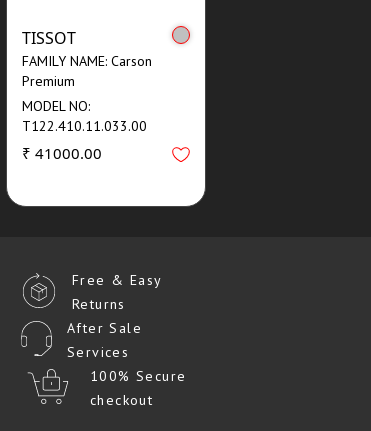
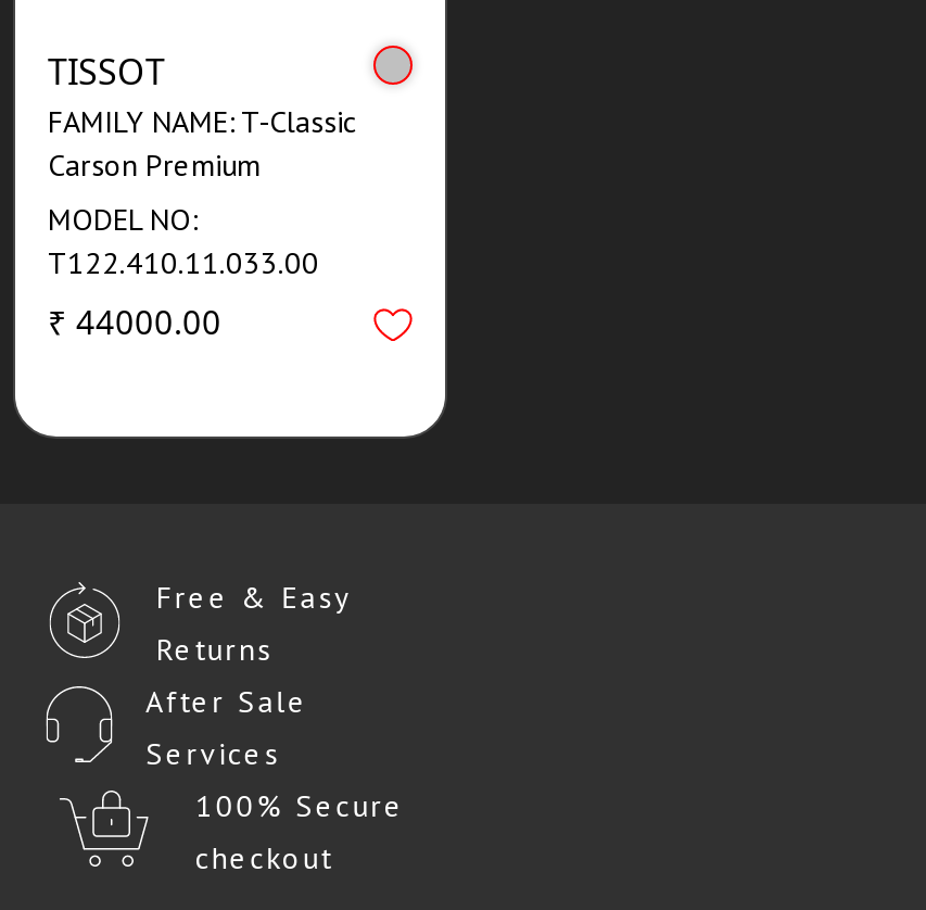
- FAMILY NAME: Carson
- Premium
+ FAMILY NAME: T-Classic
+ Carson Premium

- ₹ 41000.00
+ ₹ 44000.00
